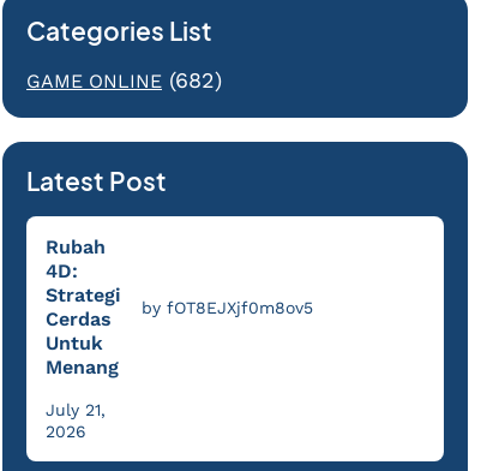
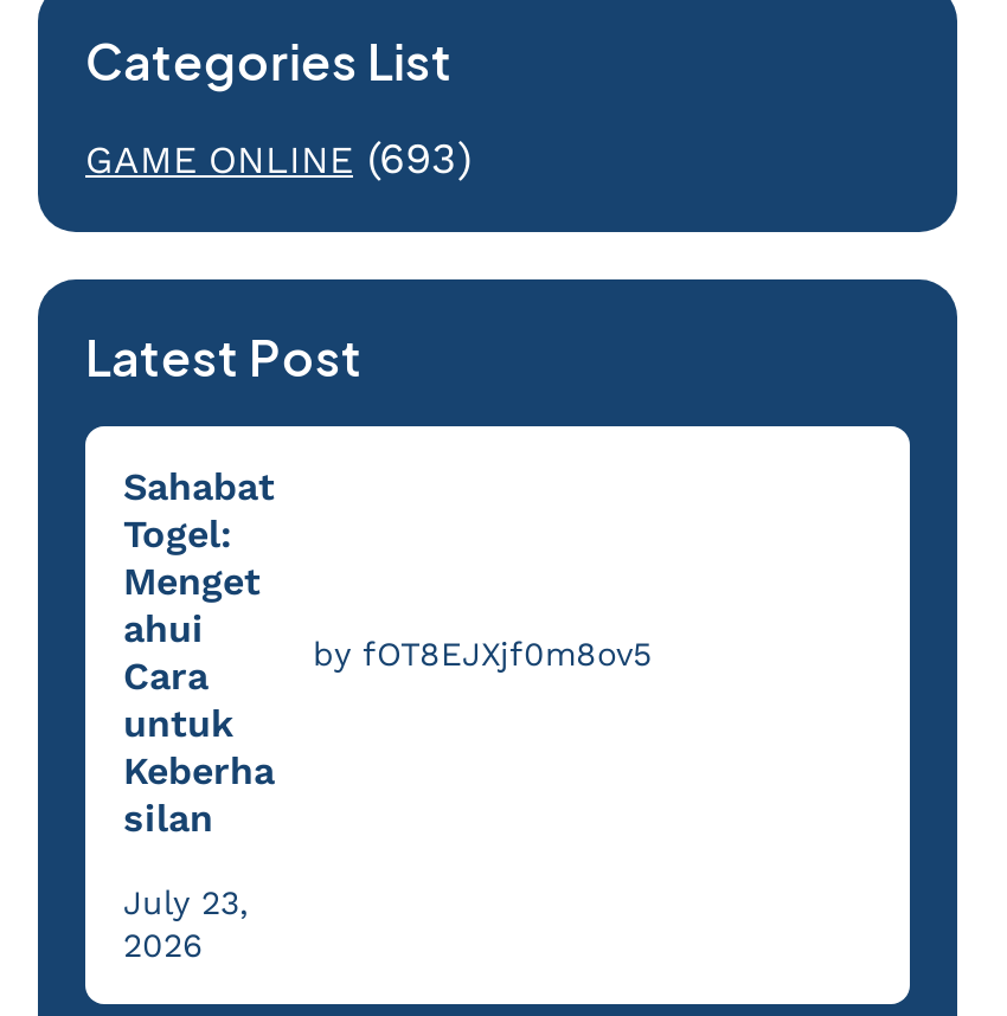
- GAME ONLINE (682)
+ GAME ONLINE (693)

- Rubah
- 4D:
- Strategi
- Cerdas
- Untuk
- Menang
+ Sahabat
+ Togel:
+ Menget
+ ahui
+ Cara
+ untuk
+ Keberha
+ silan

- July 21,
+ July 23,
